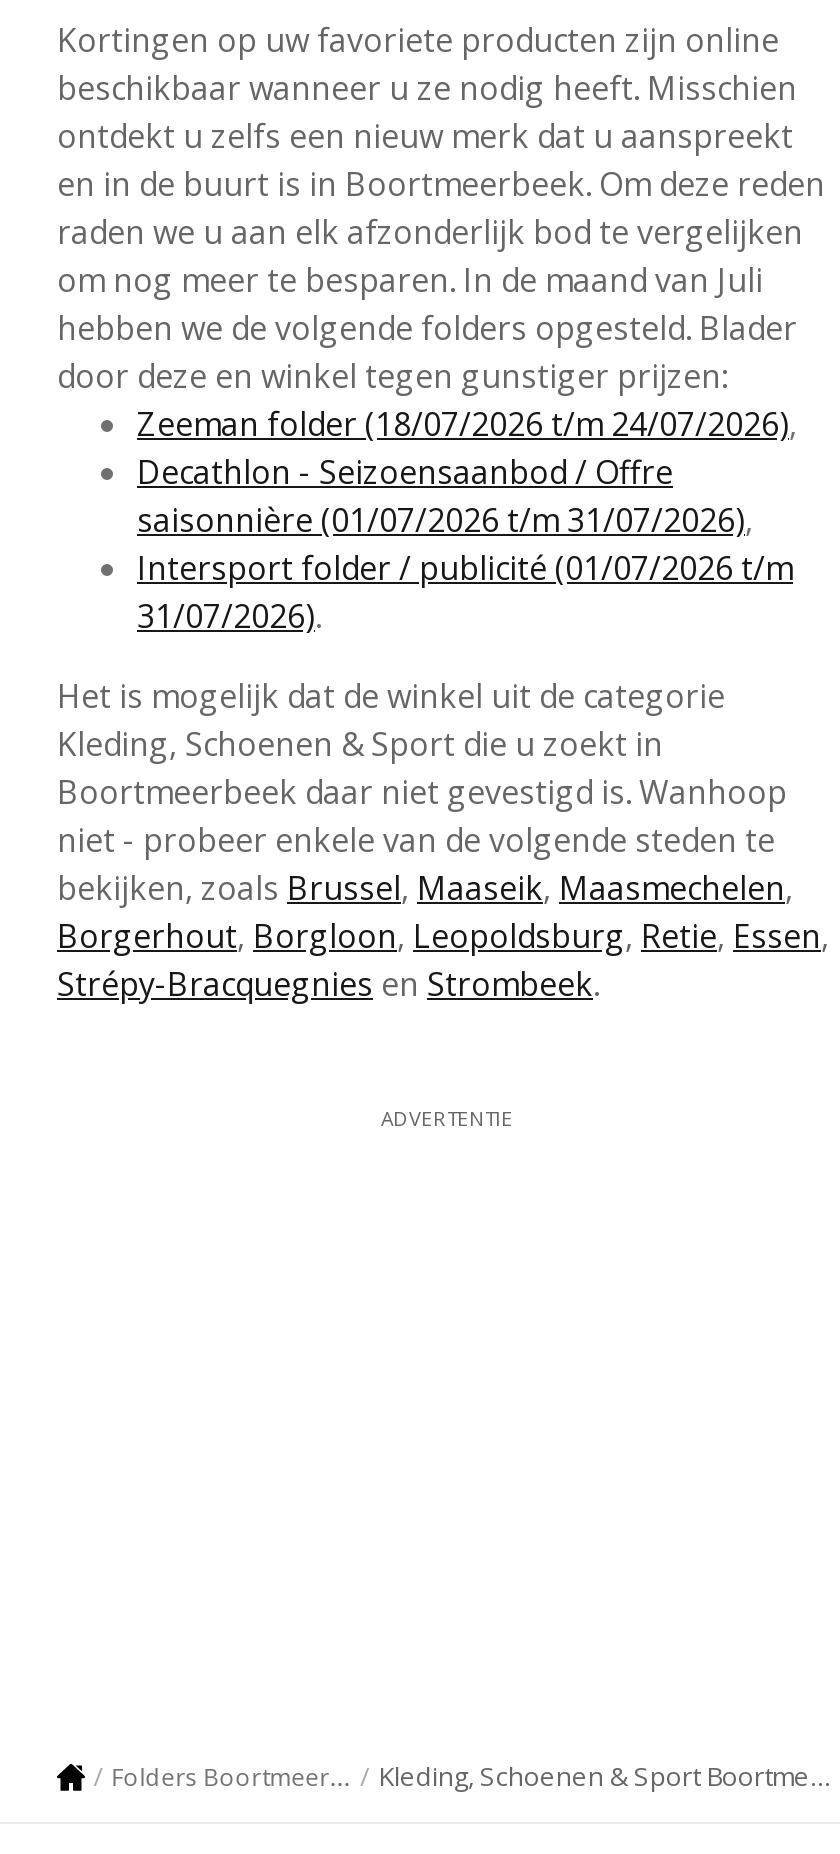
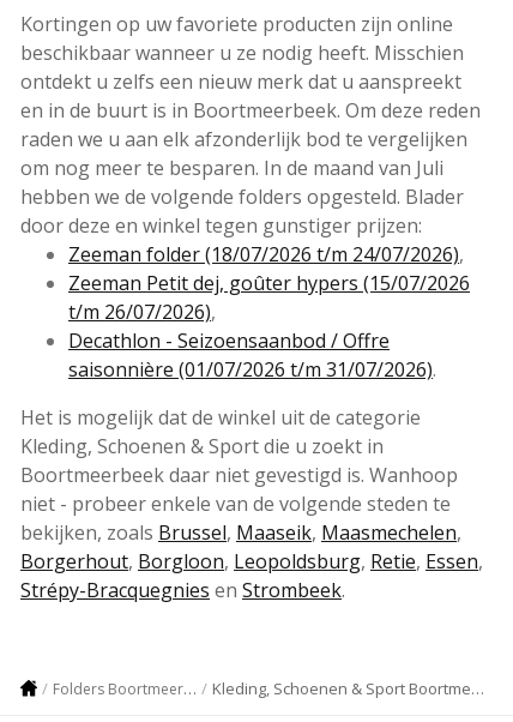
+ Zeeman Petit dej, goûter hypers (15/07/2026
+ t/m 26/07/2026),

moved down: Decathlon - Seizoensaanbod / Offre

- saisonnière (01/07/2026 t/m 31/07/2026),
- Intersport folder / publicité (01/07/2026 t/m
- 31/07/2026).
+ saisonnière (01/07/2026 t/m 31/07/2026).

- ADVERTENTIE
